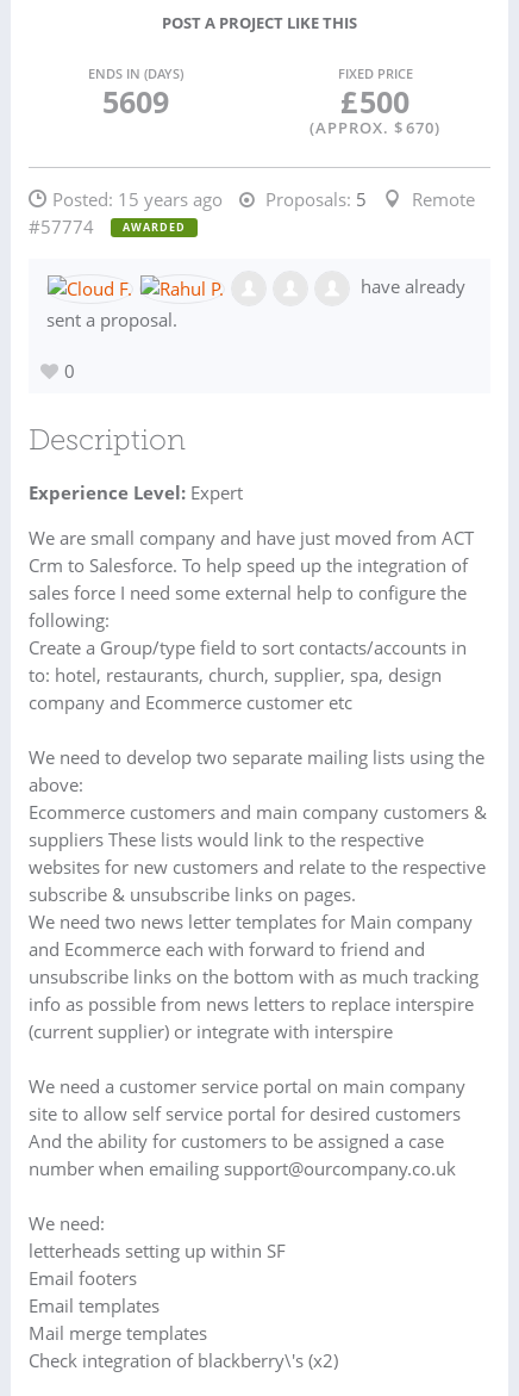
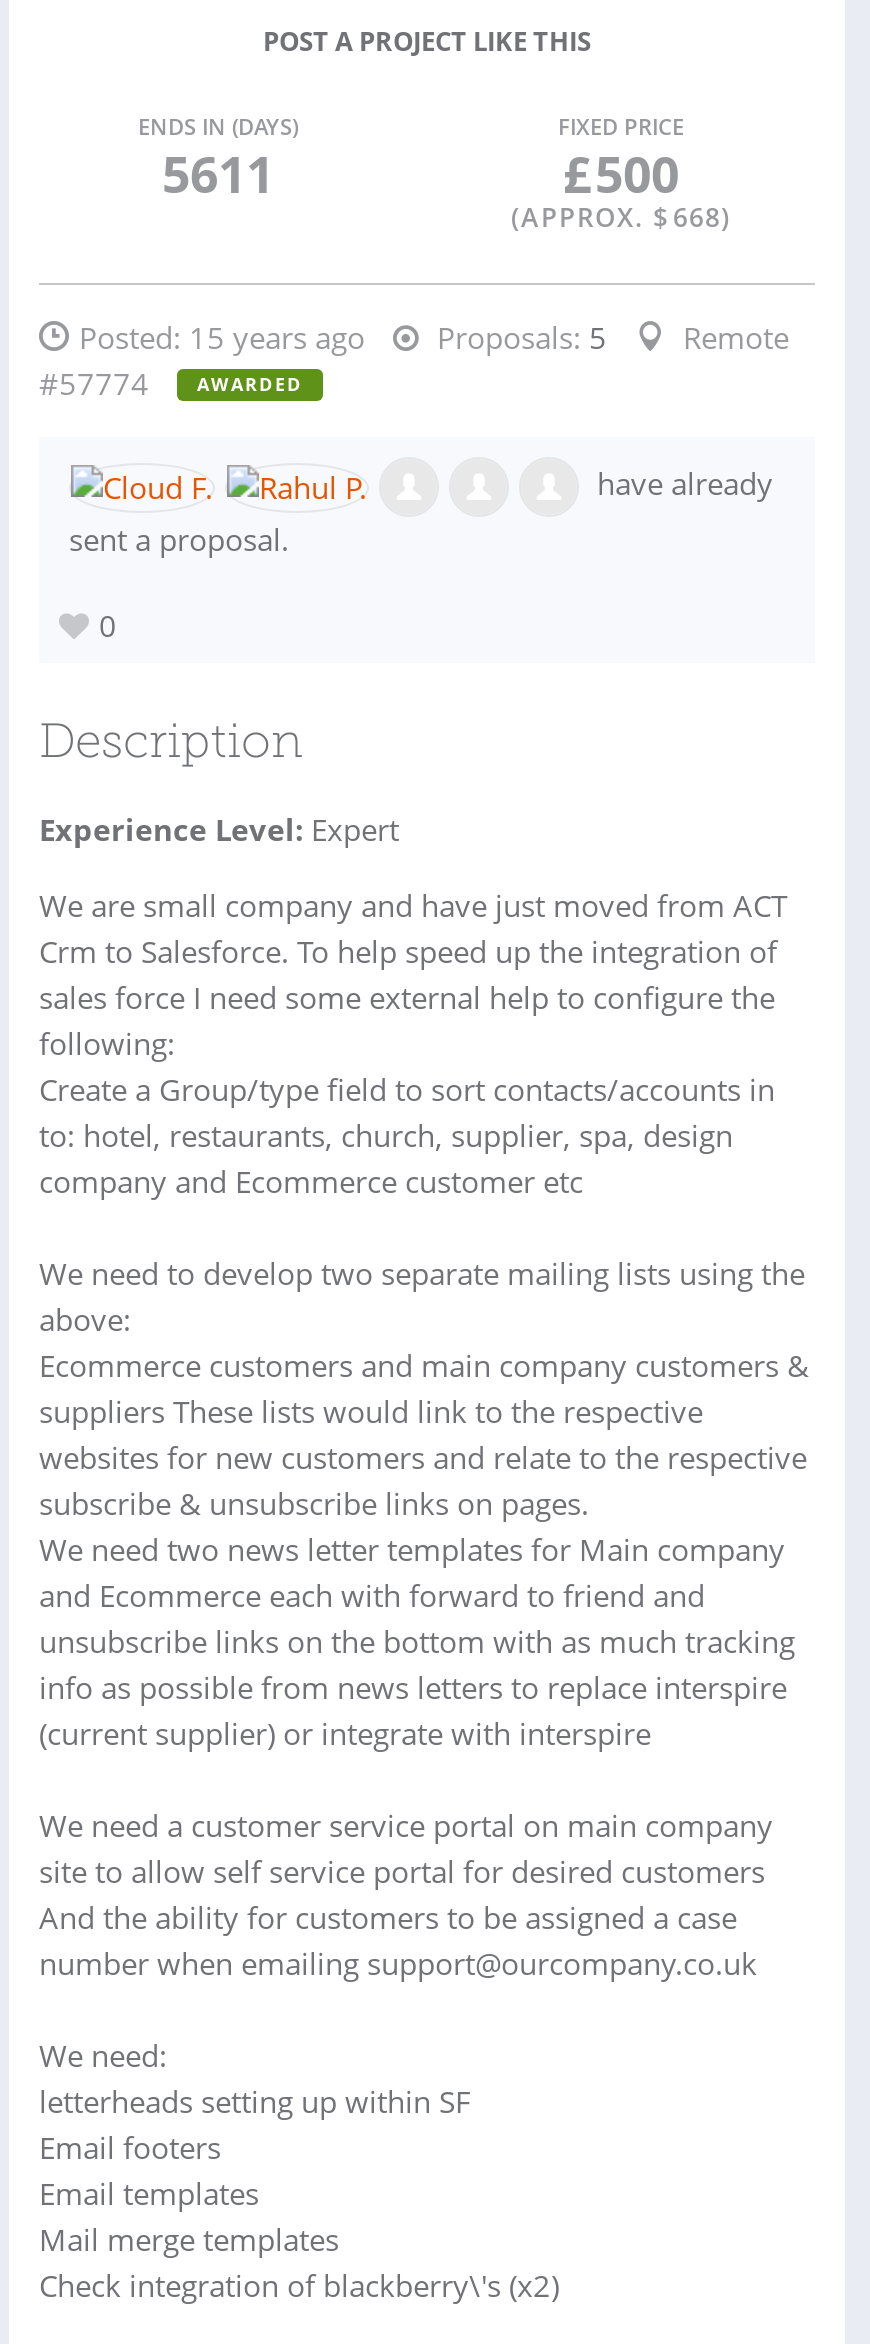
- 5609
+ 5611

- (APPROX. $ 670)
+ (APPROX. $ 668)
